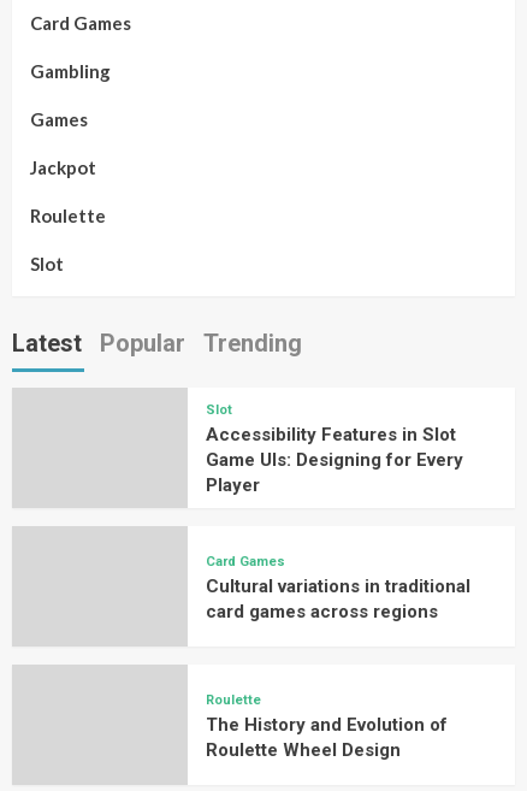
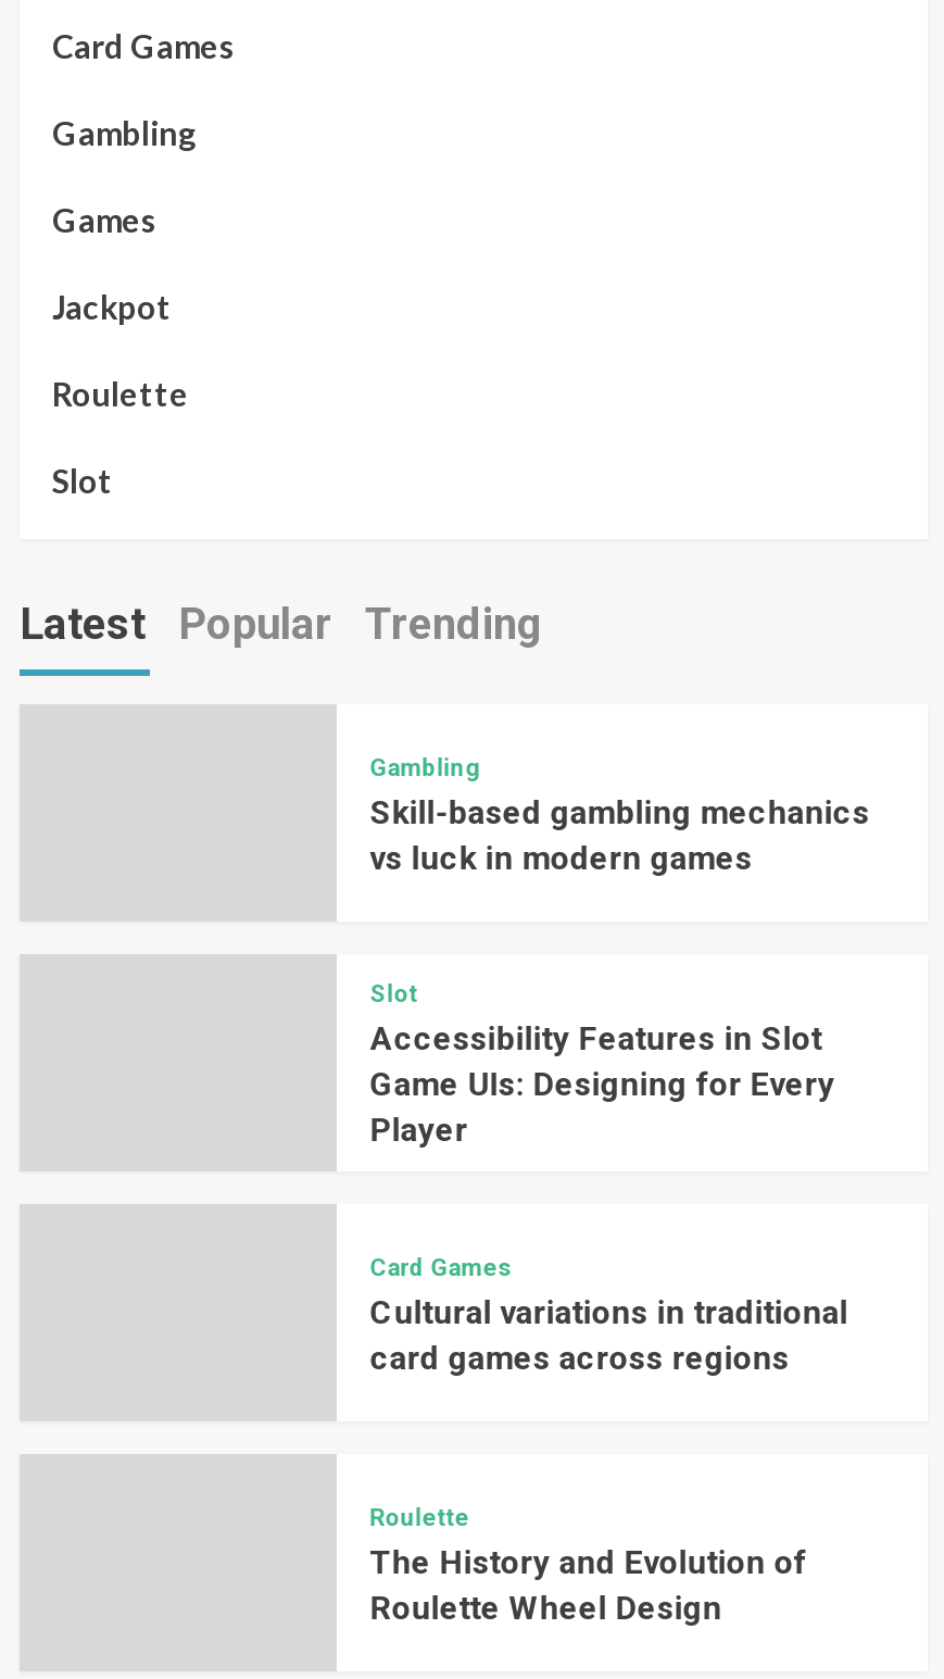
+ Gambling
+ Skill-based gambling mechanics
+ vs luck in modern games
